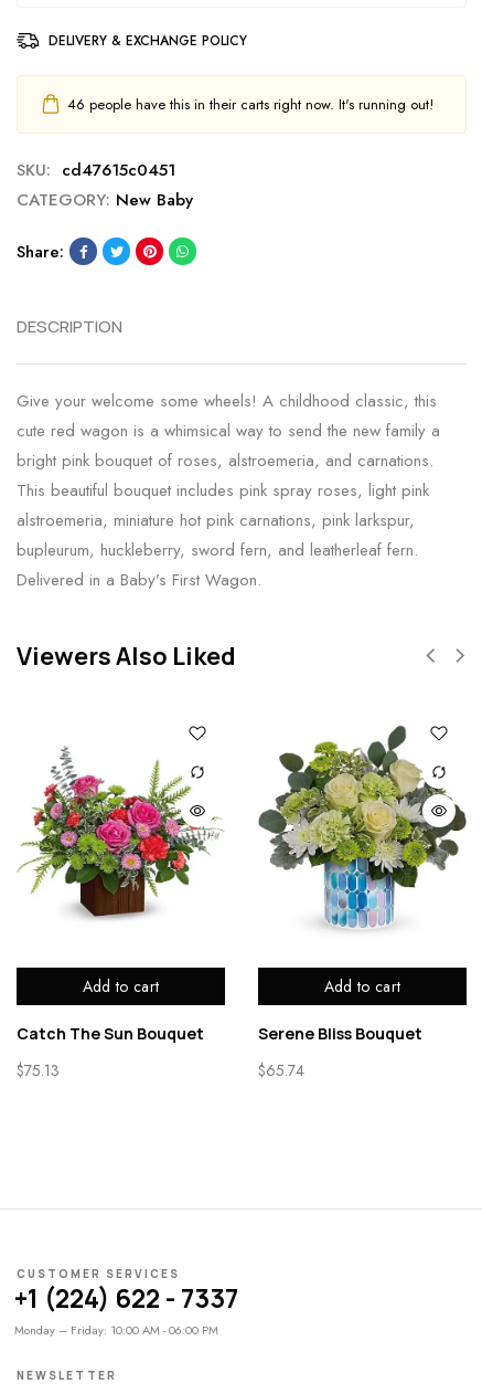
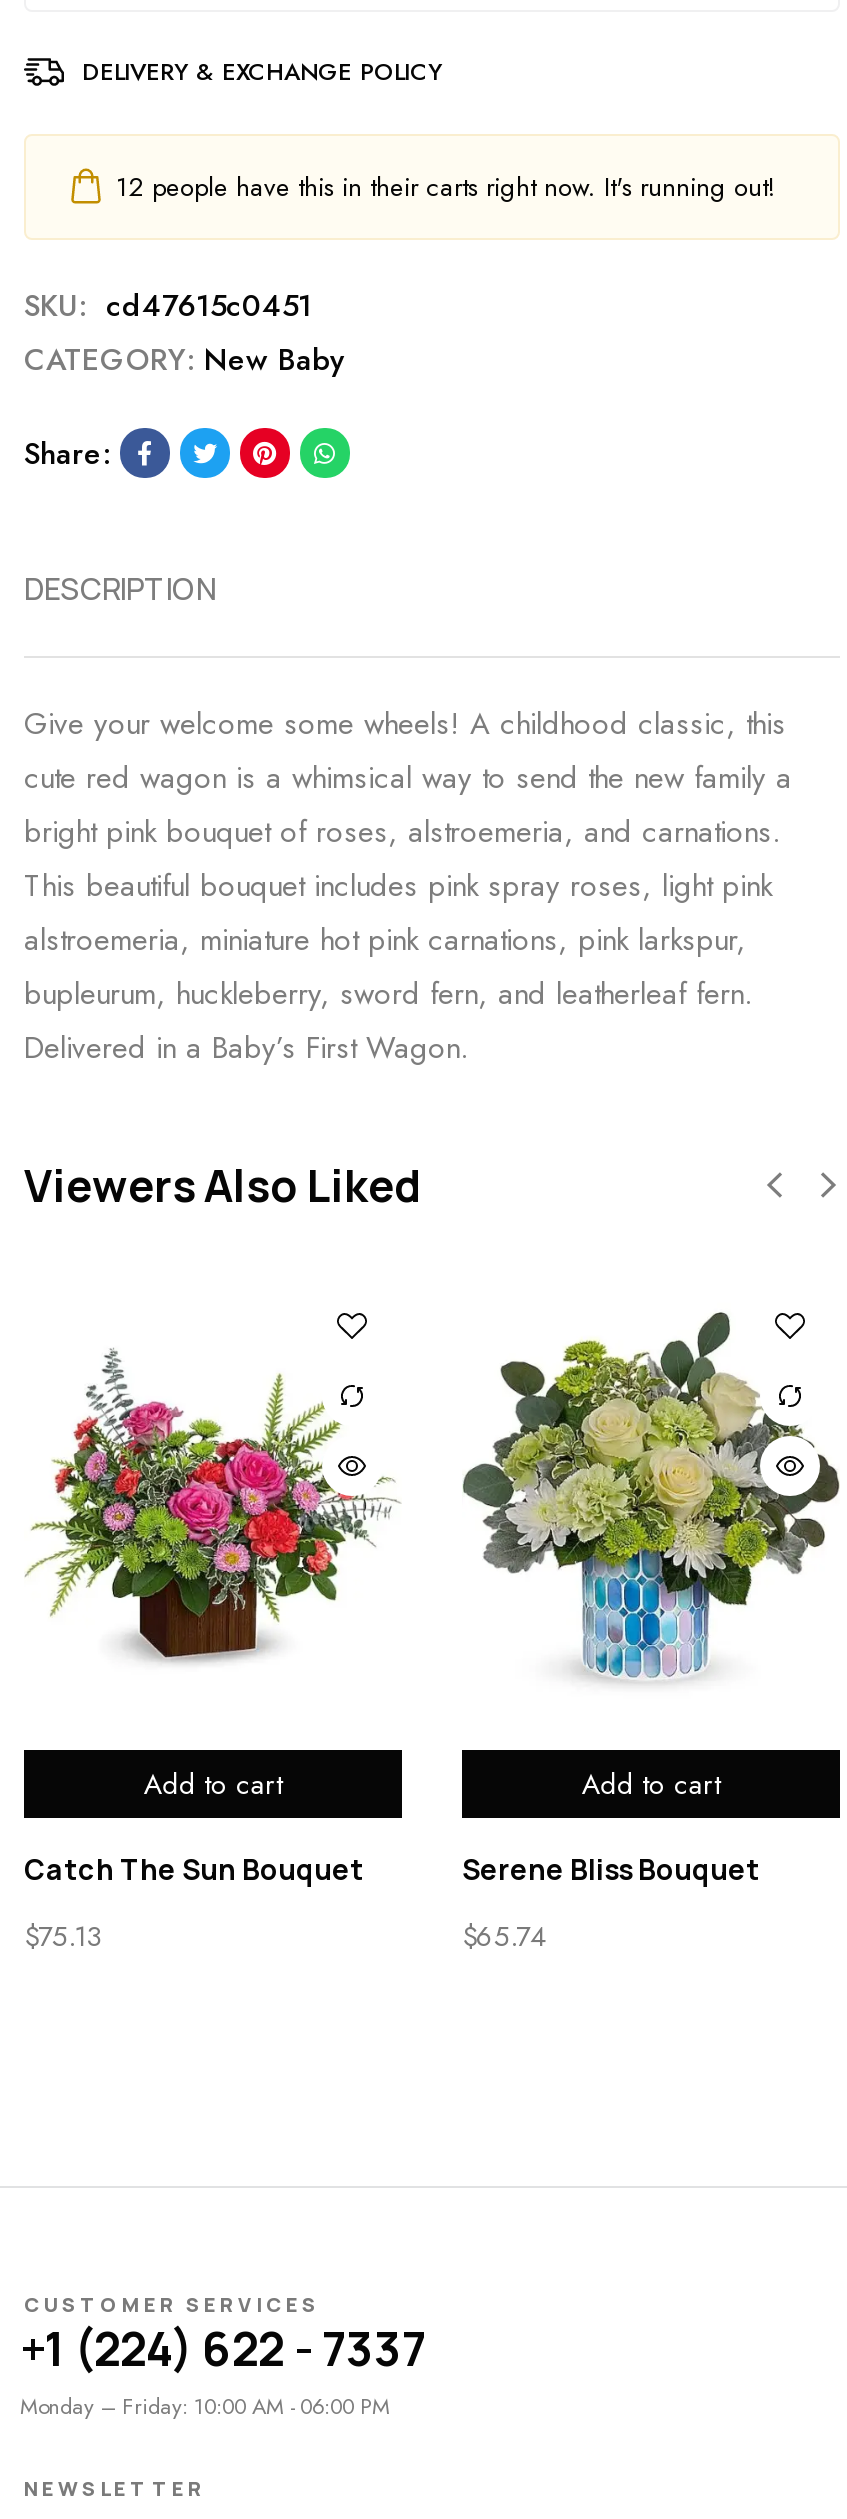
- 46 people have this in their carts right now. It's running out!
+ 12 people have this in their carts right now. It's running out!
